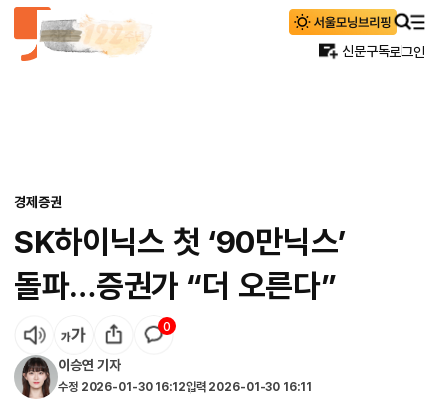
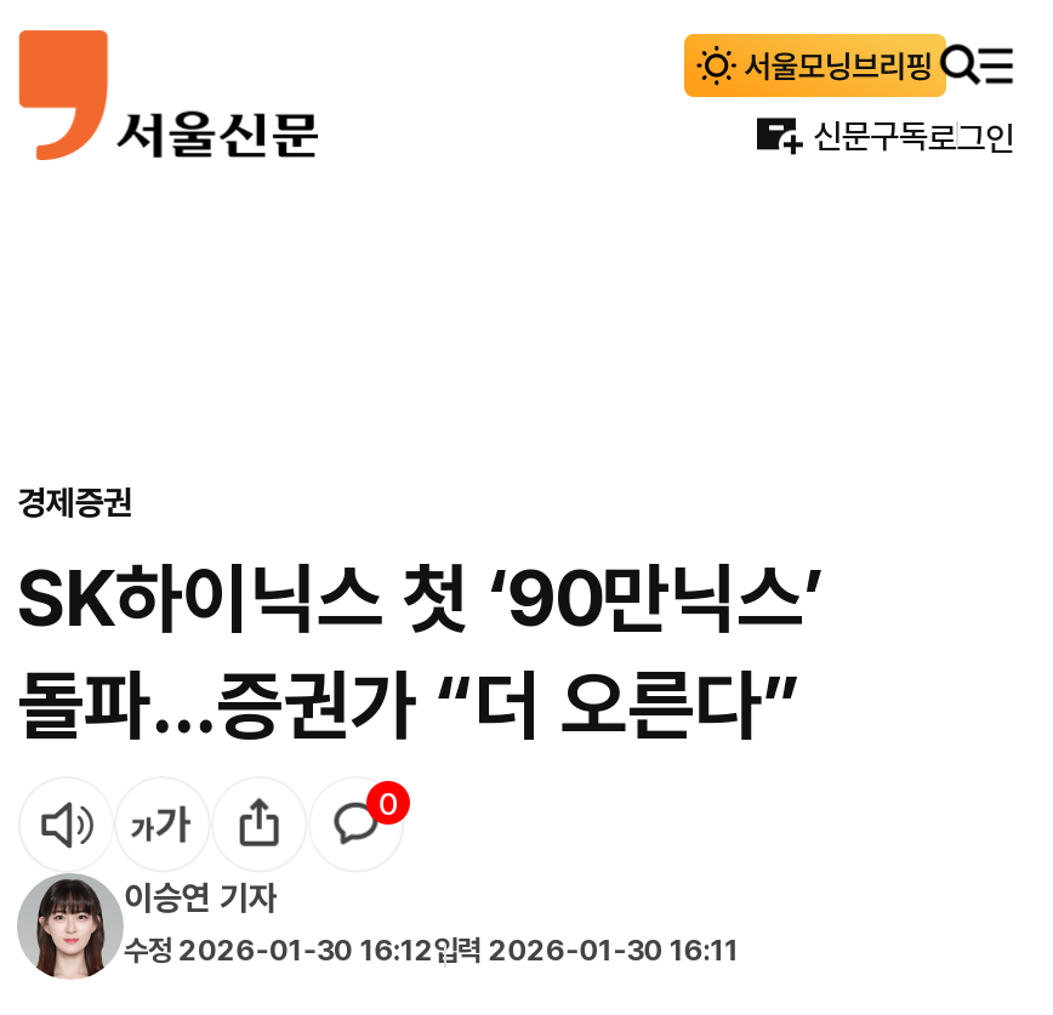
- [image]
+ [image]
